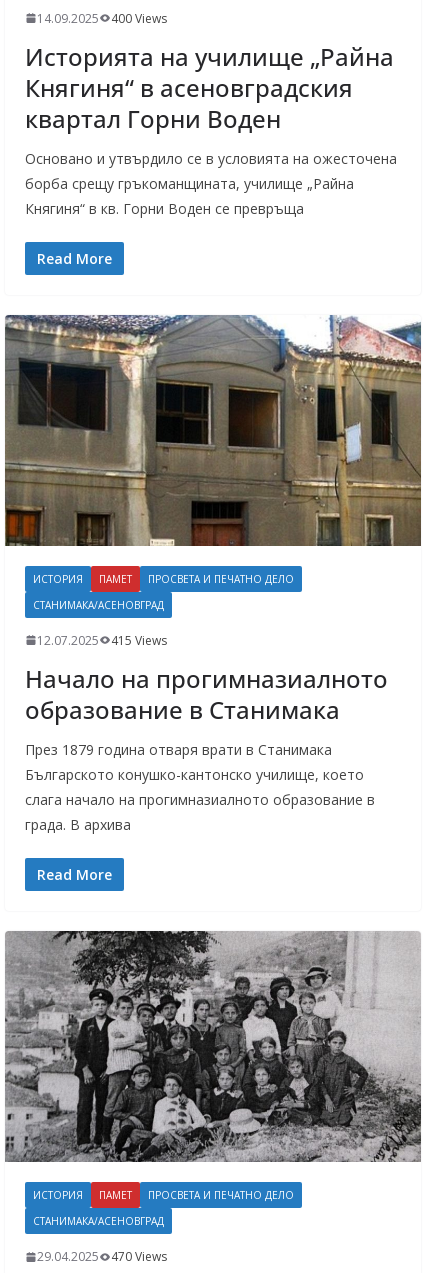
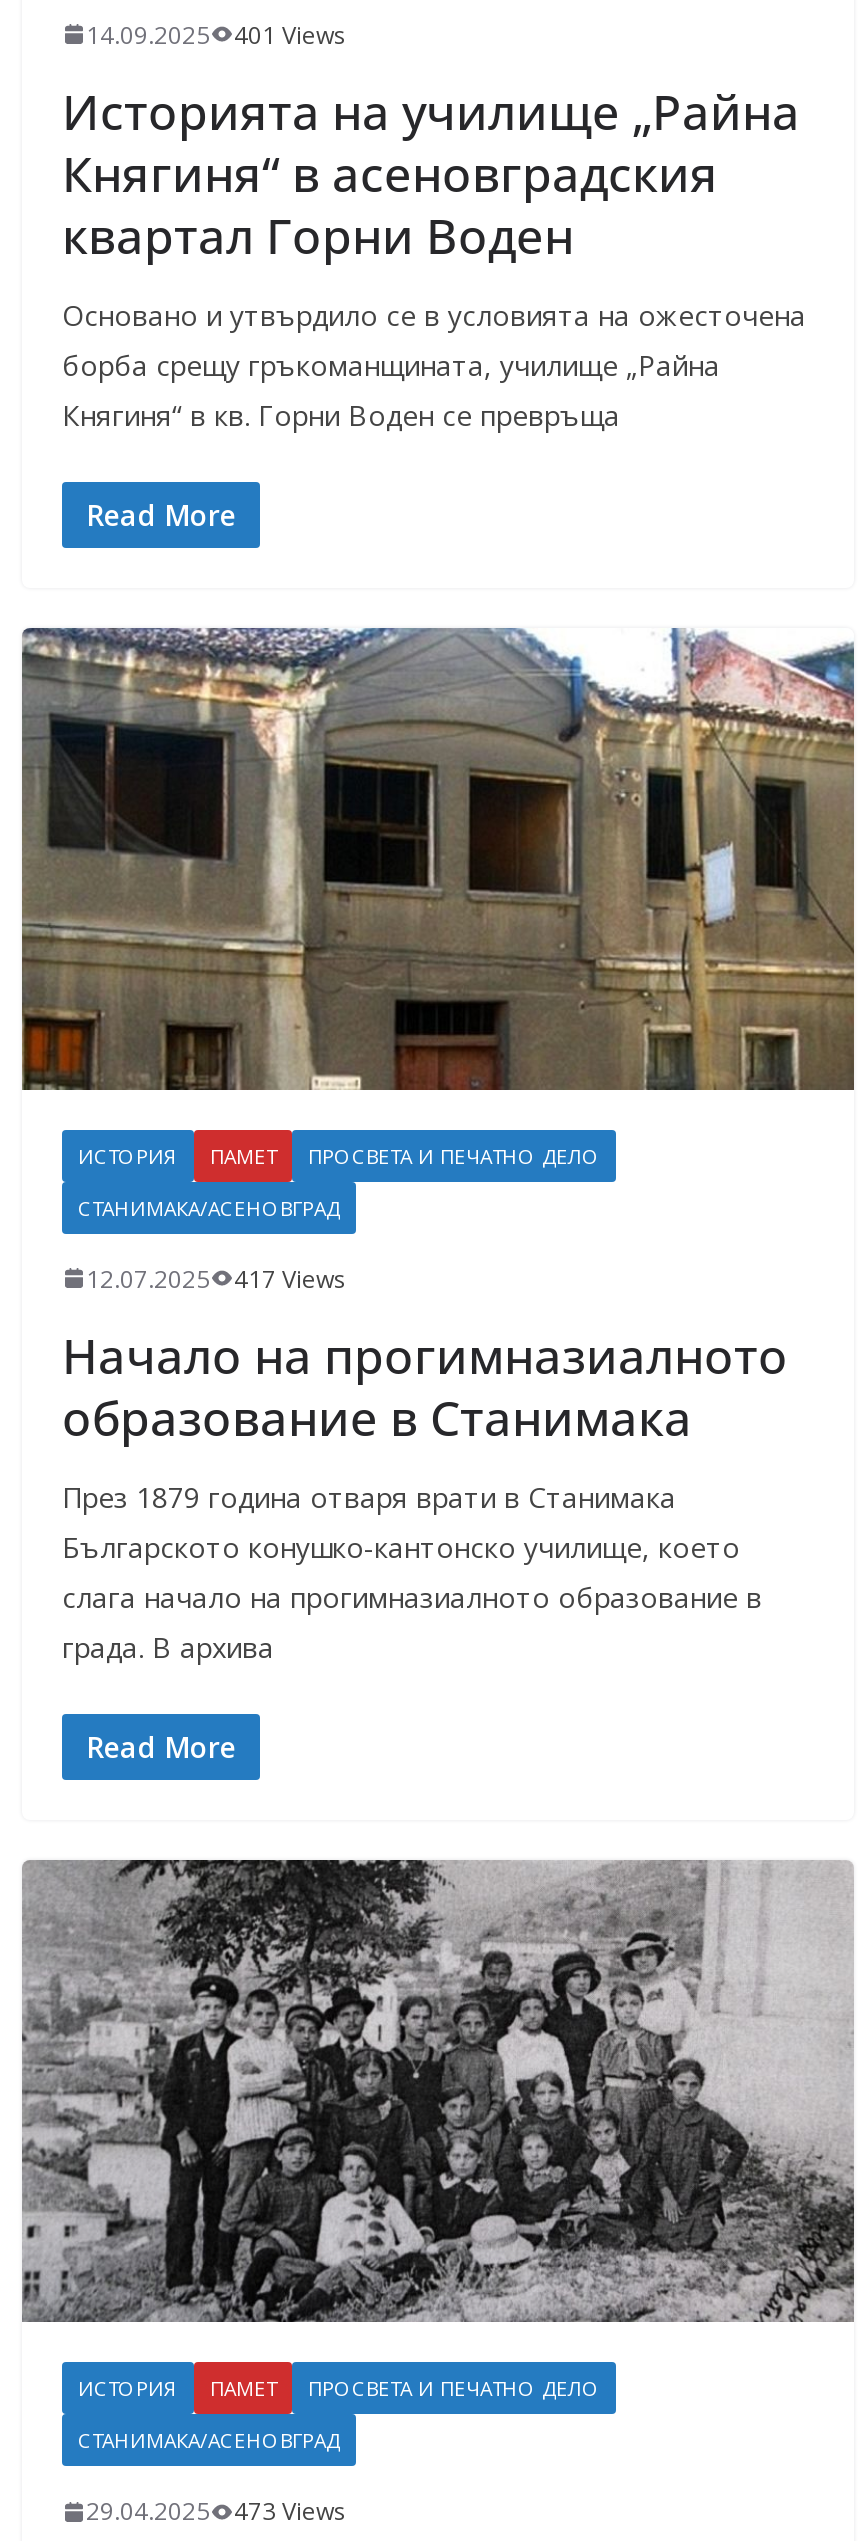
- 14.09.2025 400 Views
+ 14.09.2025 401 Views

- 12.07.2025 415 Views
+ 12.07.2025 417 Views

- 29.04.2025 470 Views
+ 29.04.2025 473 Views
